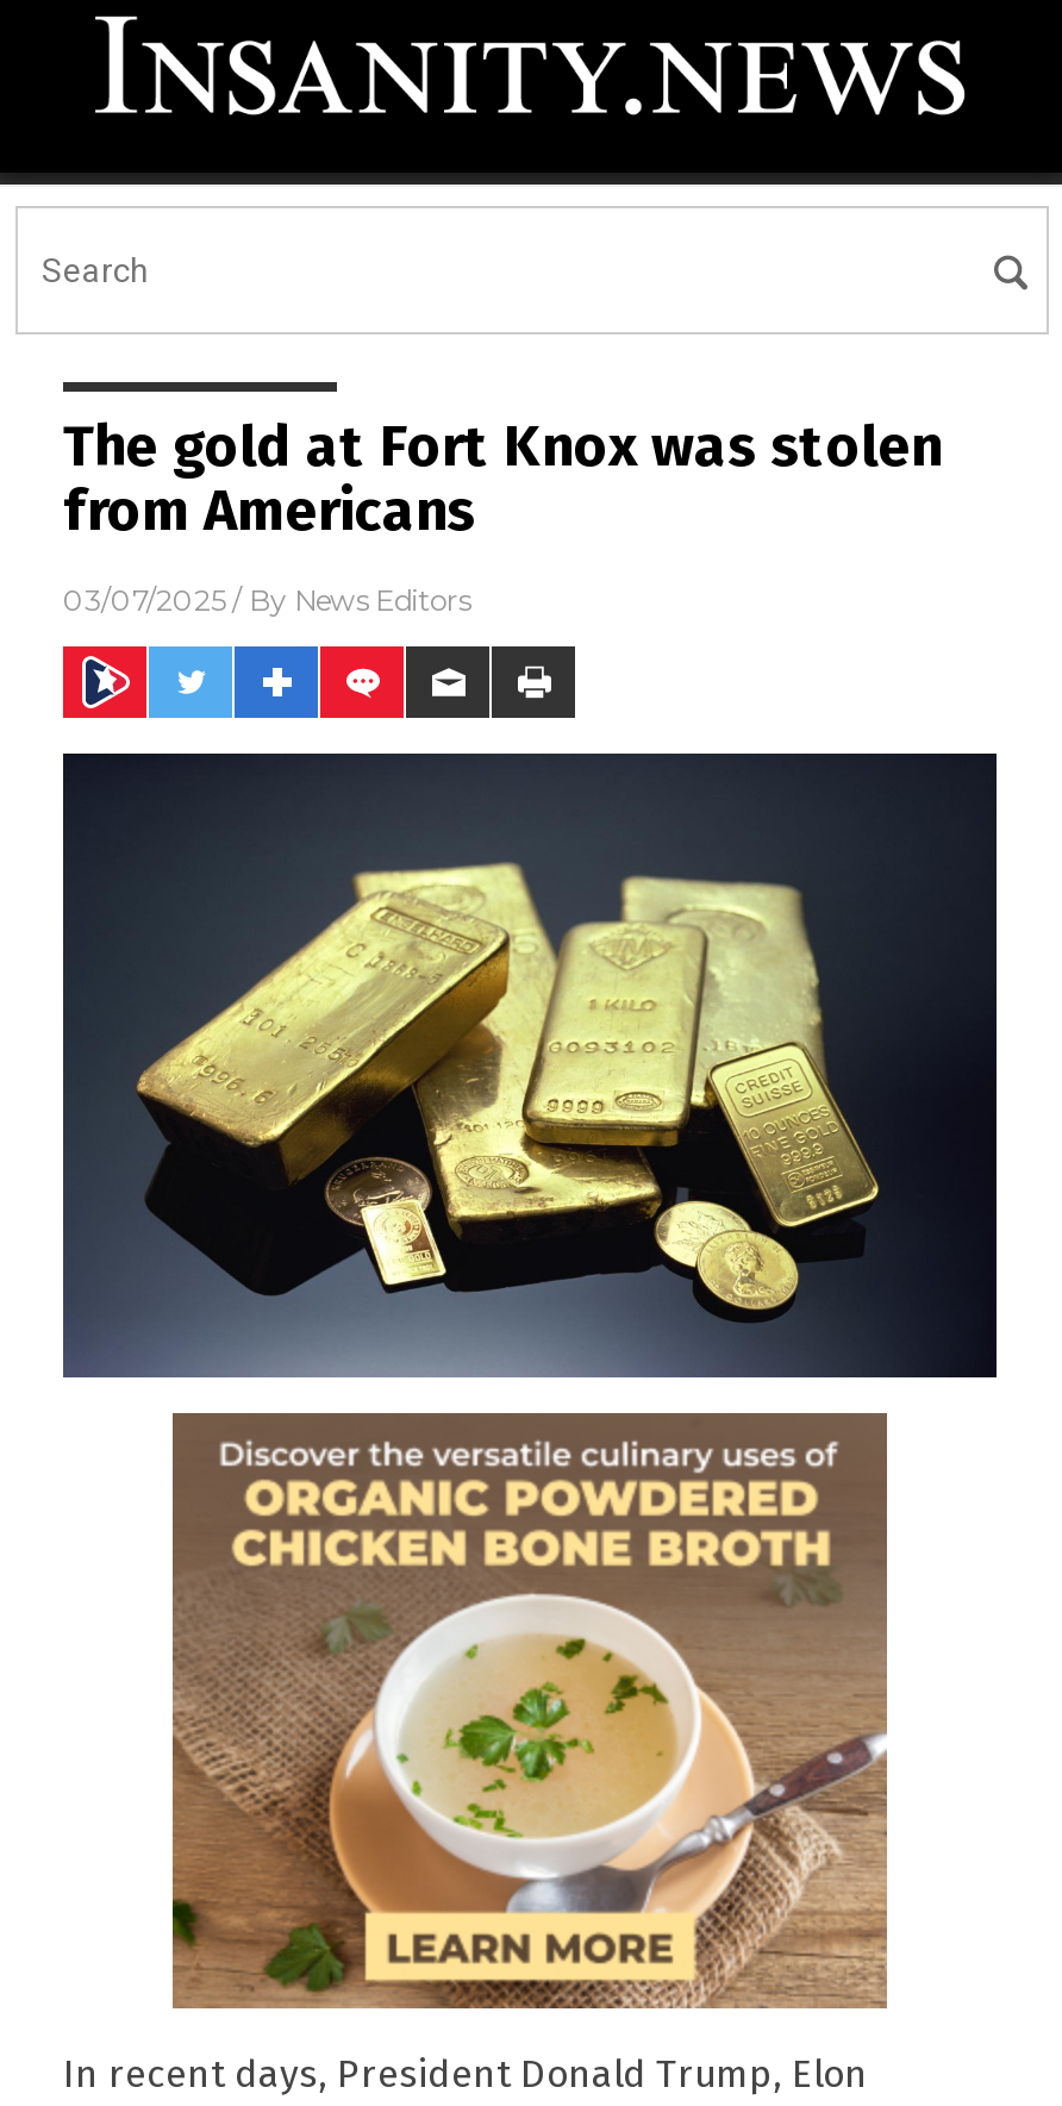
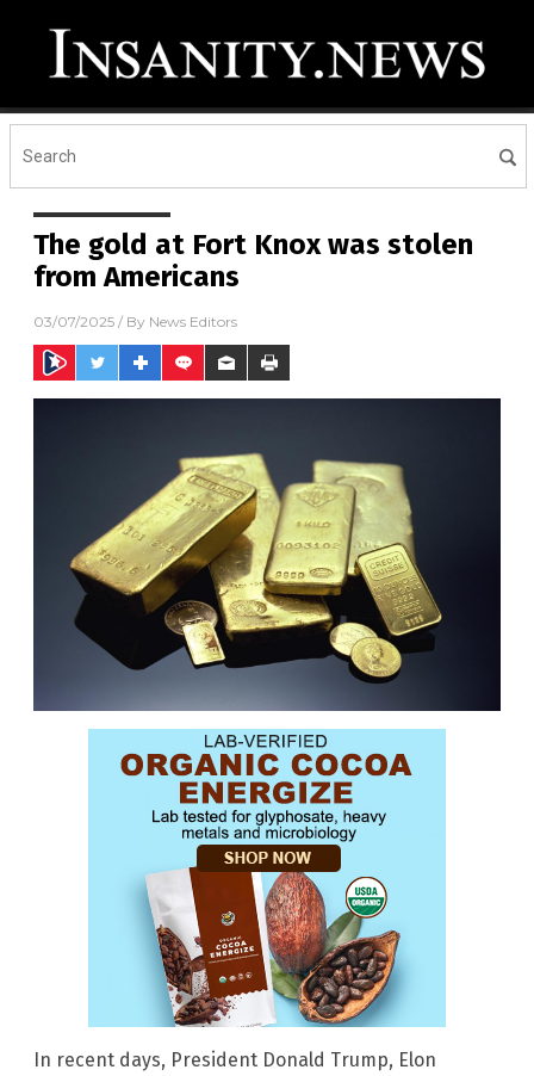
- [image]
+ [image]
